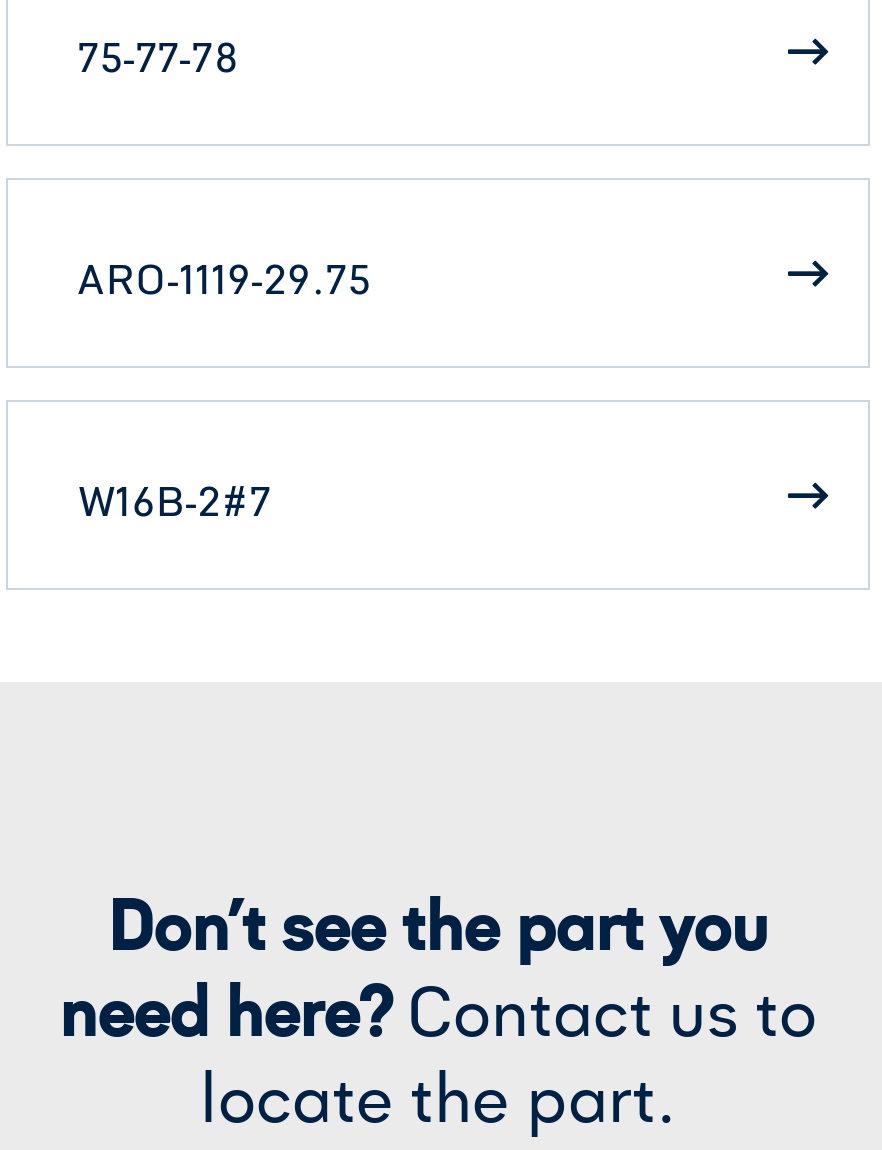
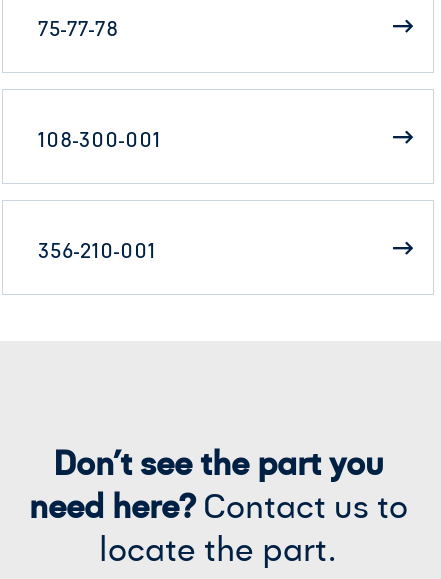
- ARO-1119-29.75
+ 108-300-001

- W16B-2#7
+ 356-210-001
